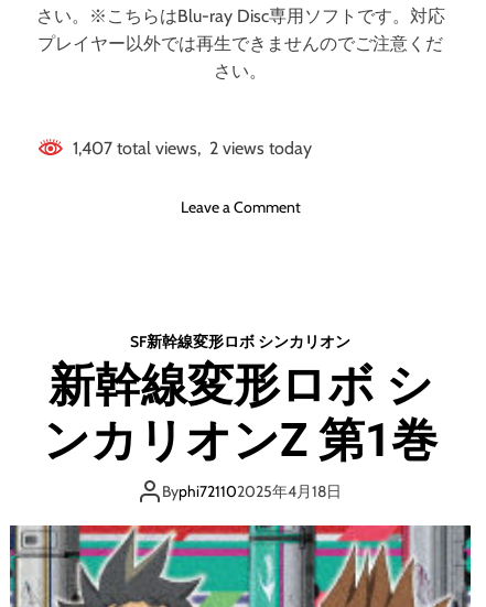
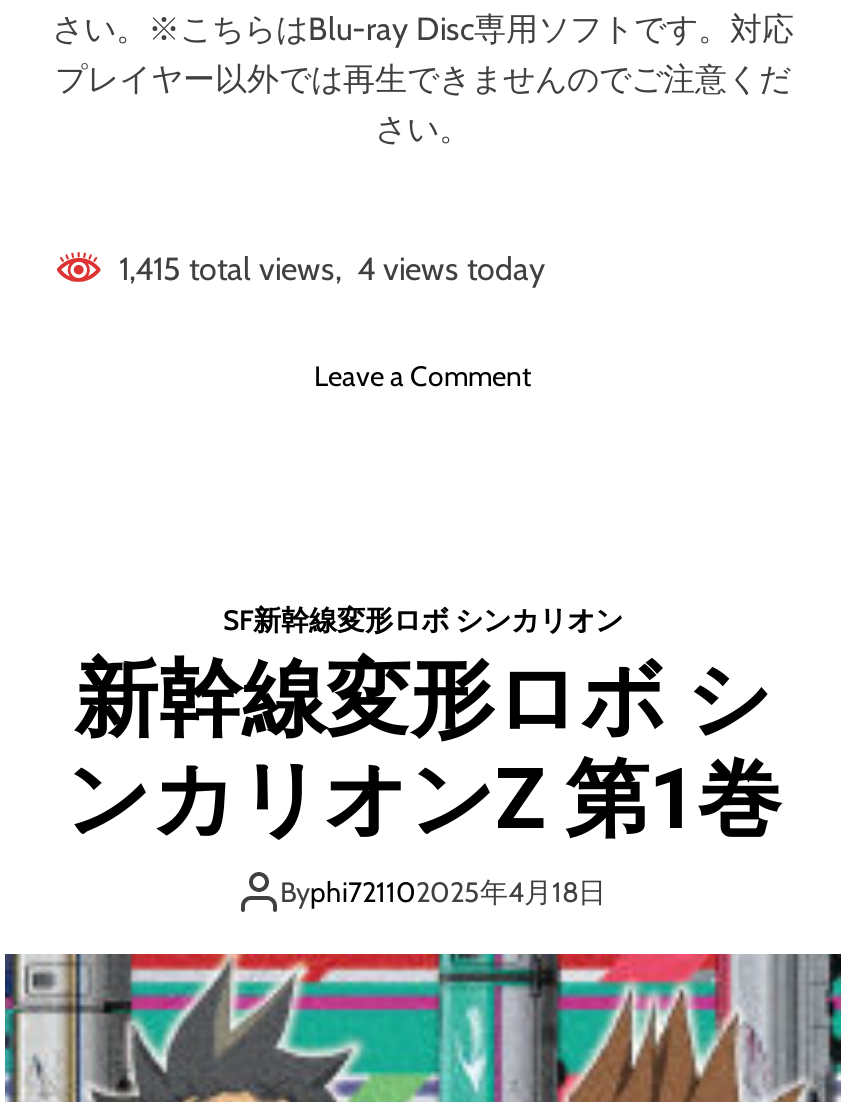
- 1,407 total views, 2 views today
+ 1,415 total views, 4 views today
